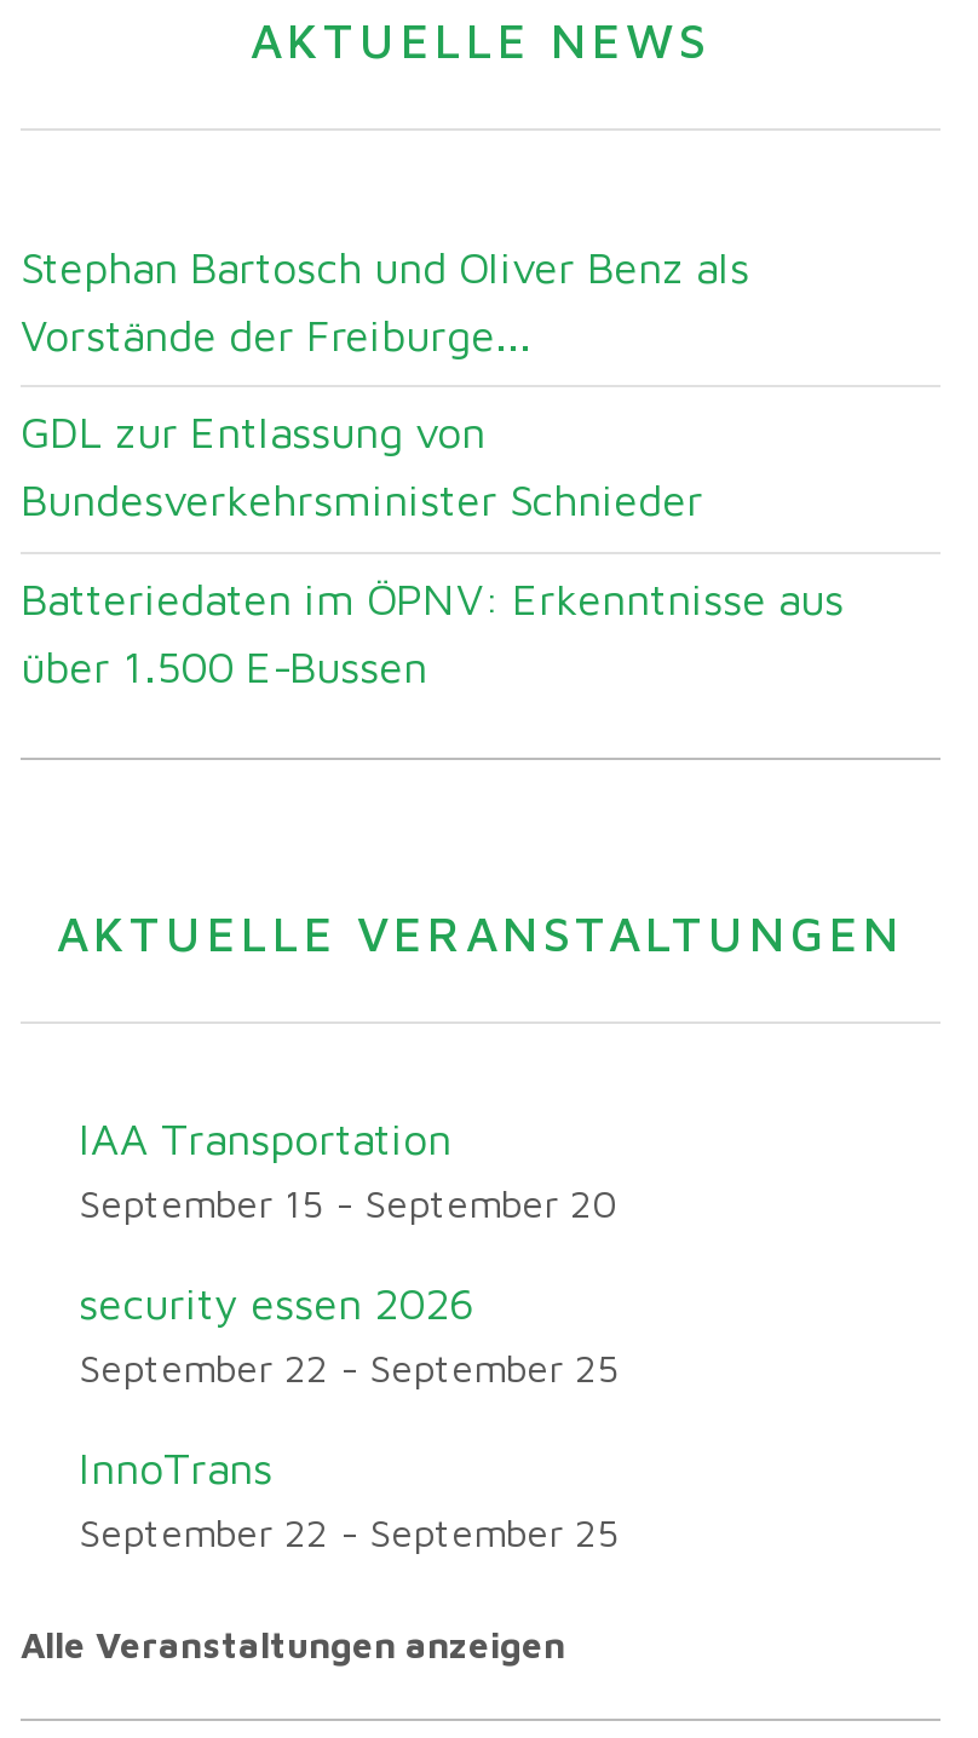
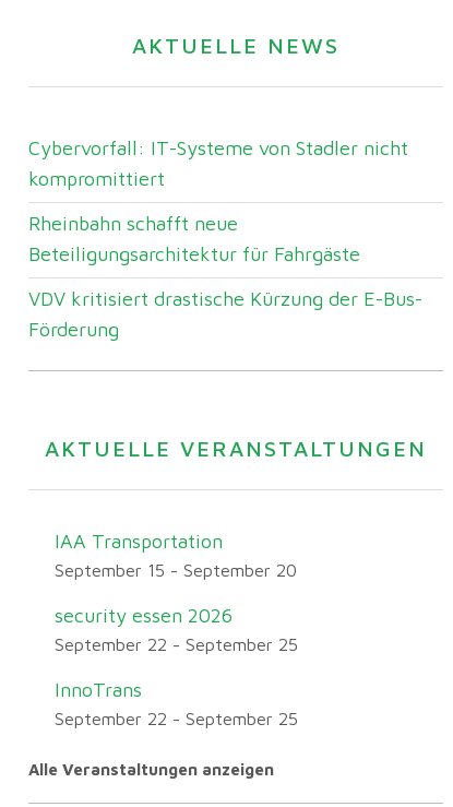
- Stephan Bartosch und Oliver Benz als
- Vorstände der Freiburge...
+ Cybervorfall: IT-Systeme von Stadler nicht
+ kompromittiert

- GDL zur Entlassung von
- Bundesverkehrsminister Schnieder
+ Rheinbahn schafft neue
+ Beteiligungsarchitektur für Fahrgäste

- Batteriedaten im ÖPNV: Erkenntnisse aus
- über 1.500 E-Bussen
+ VDV kritisiert drastische Kürzung der E-Bus-
+ Förderung
